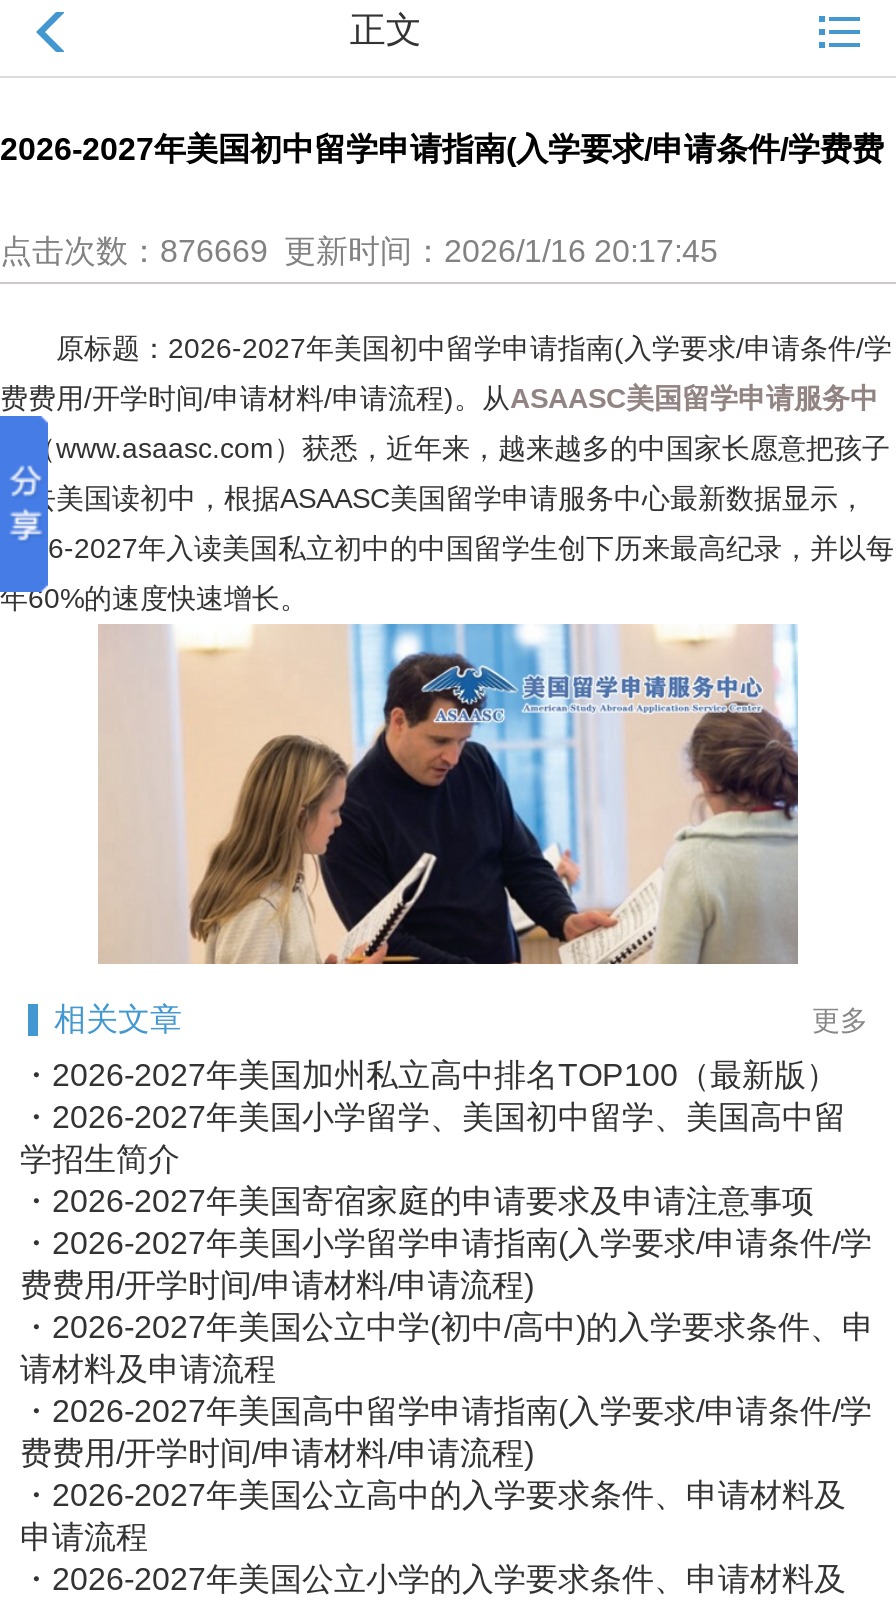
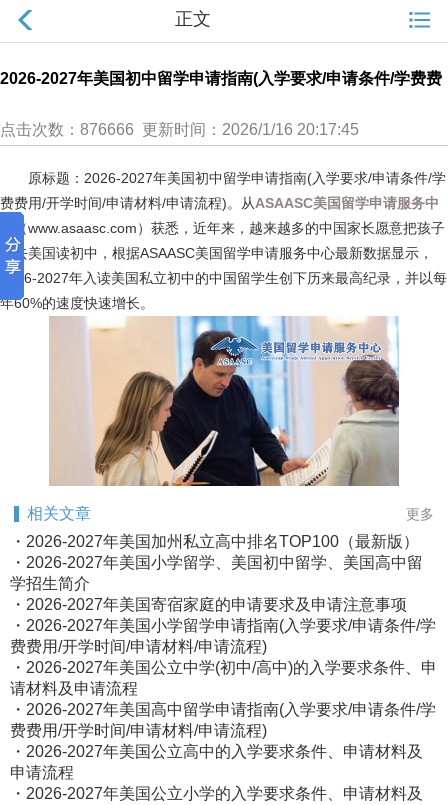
- 点击次数：876669更新时间：2026/1/16 20:17:45
+ 点击次数：876666更新时间：2026/1/16 20:17:45
